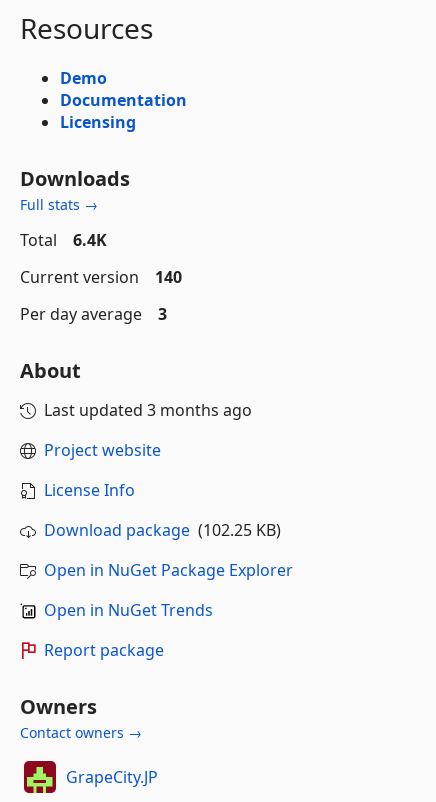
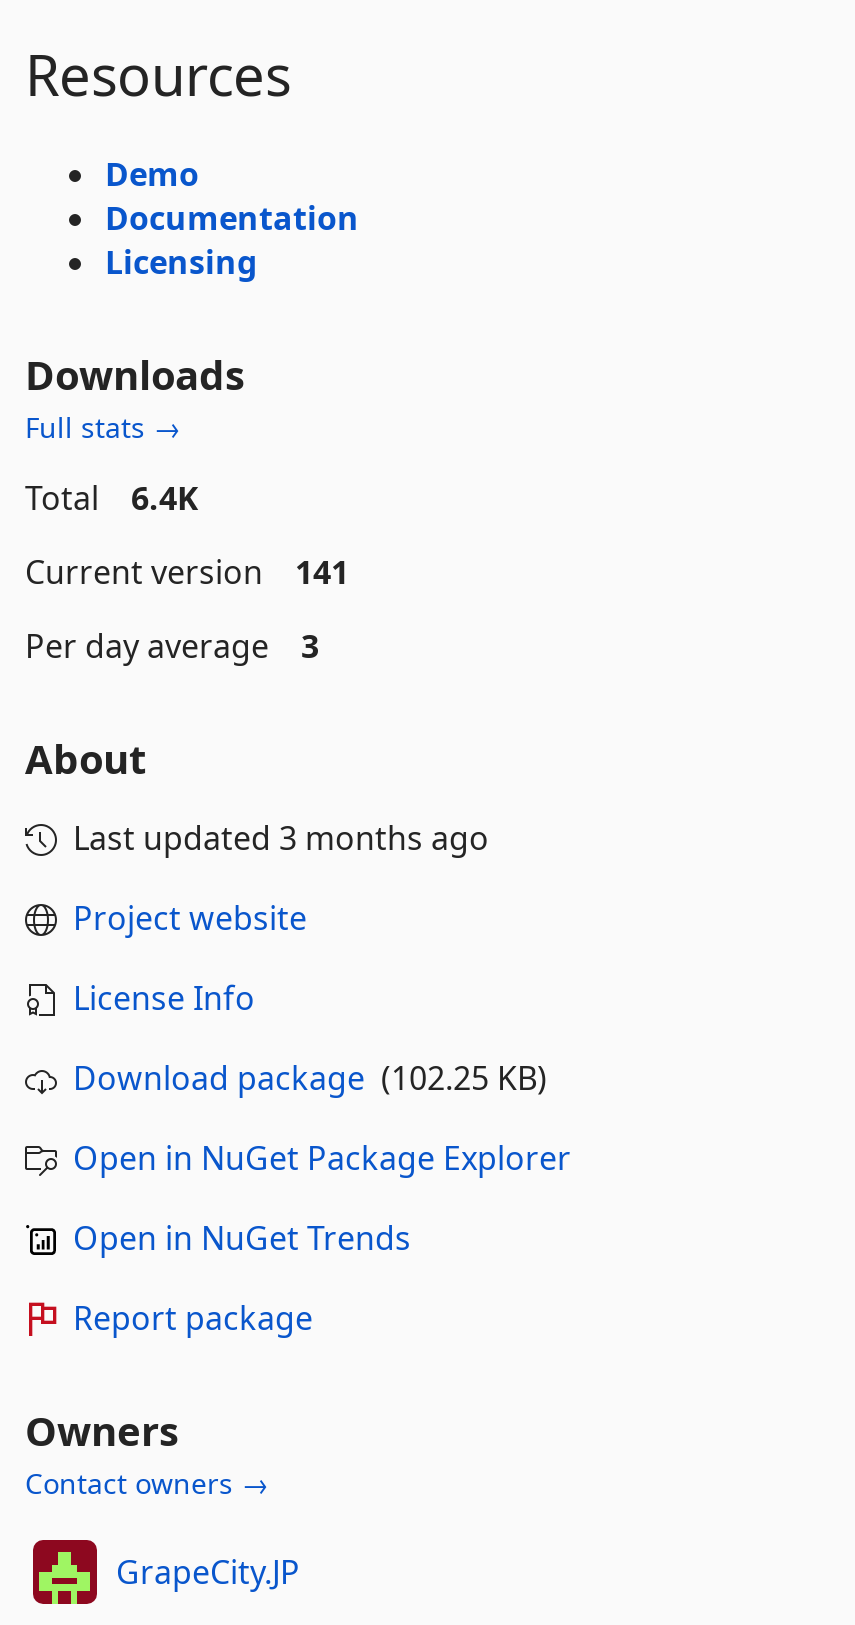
- Current version 140
+ Current version 141
